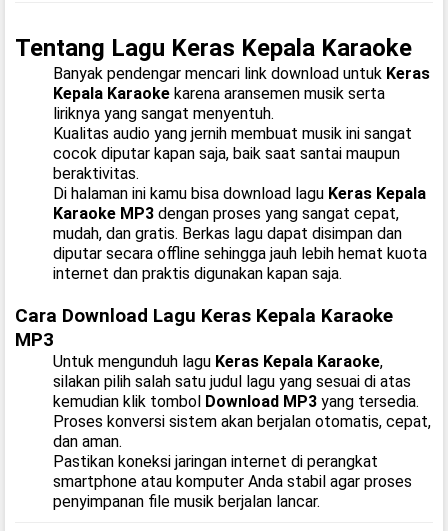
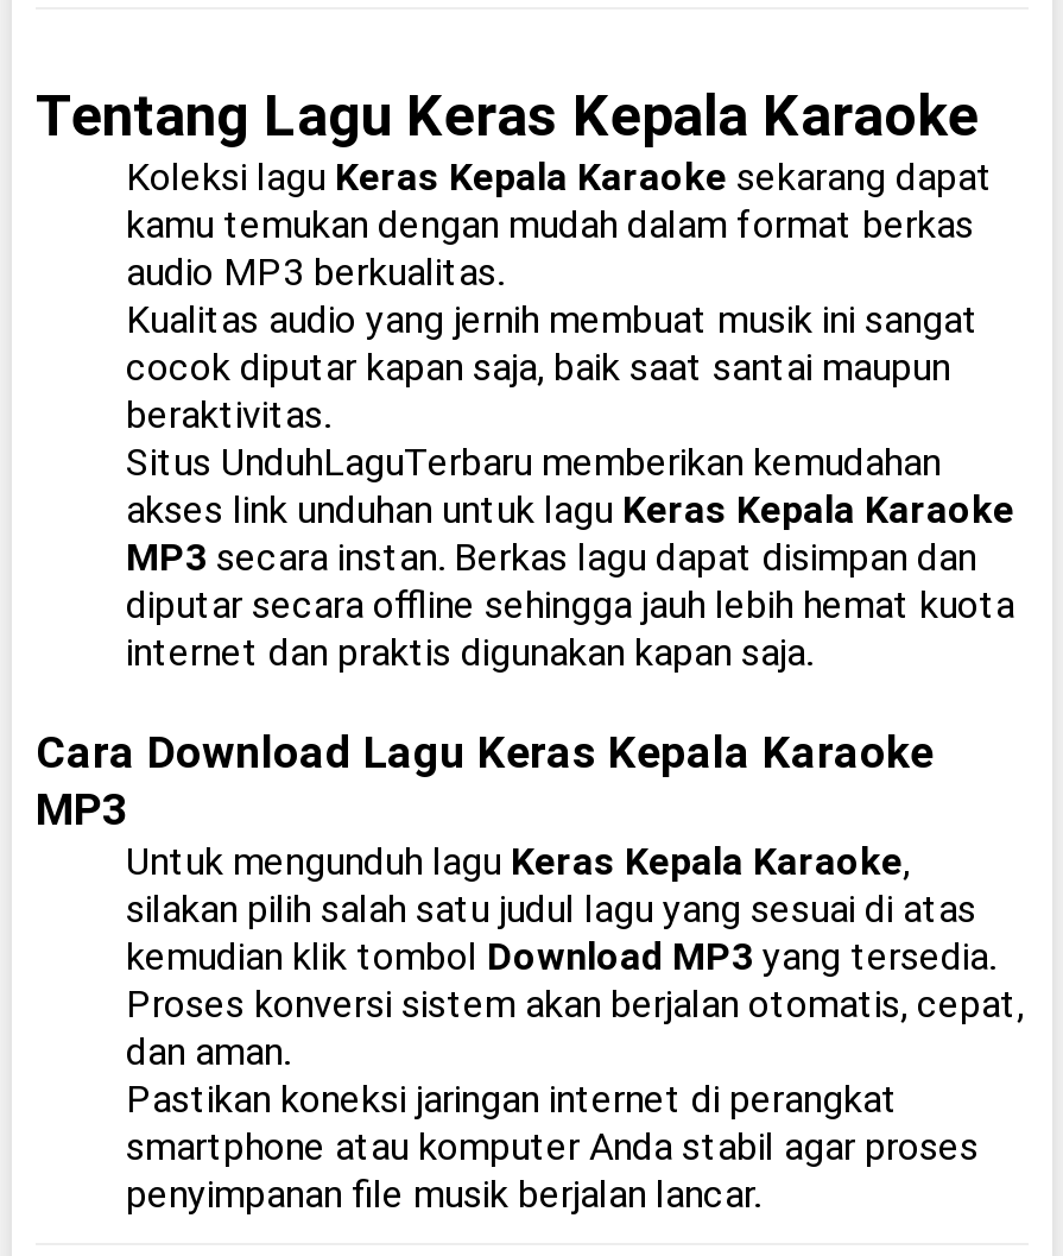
- Banyak pendengar mencari link download untuk Keras
- Kepala Karaoke karena aransemen musik serta
- liriknya yang sangat menyentuh.
+ Koleksi lagu Keras Kepala Karaoke sekarang dapat
+ kamu temukan dengan mudah dalam format berkas
+ audio MP3 berkualitas.

- Di halaman ini kamu bisa download lagu Keras Kepala
- Karaoke MP3 dengan proses yang sangat cepat,
- mudah, dan gratis. Berkas lagu dapat disimpan dan
+ Situs UnduhLaguTerbaru memberikan kemudahan
+ akses link unduhan untuk lagu Keras Kepala Karaoke
+ MP3 secara instan. Berkas lagu dapat disimpan dan
